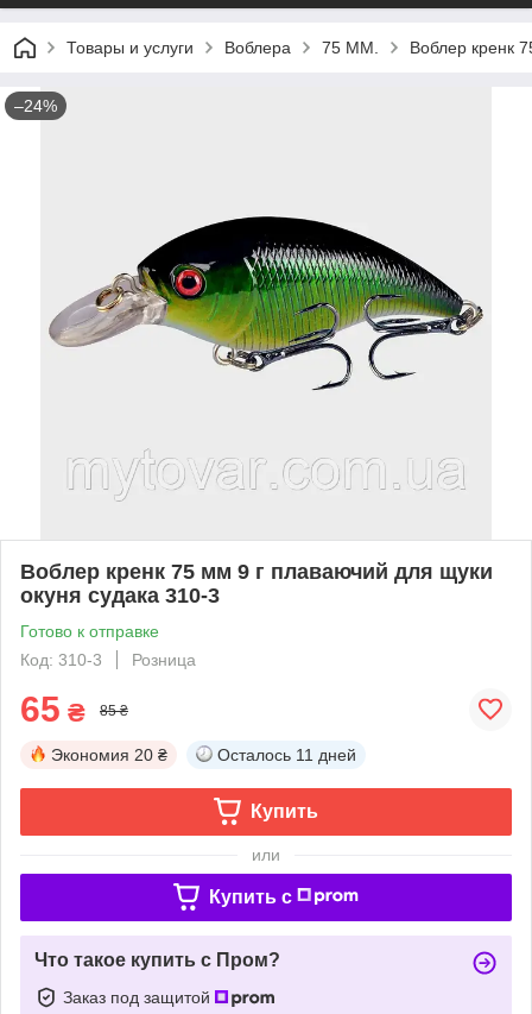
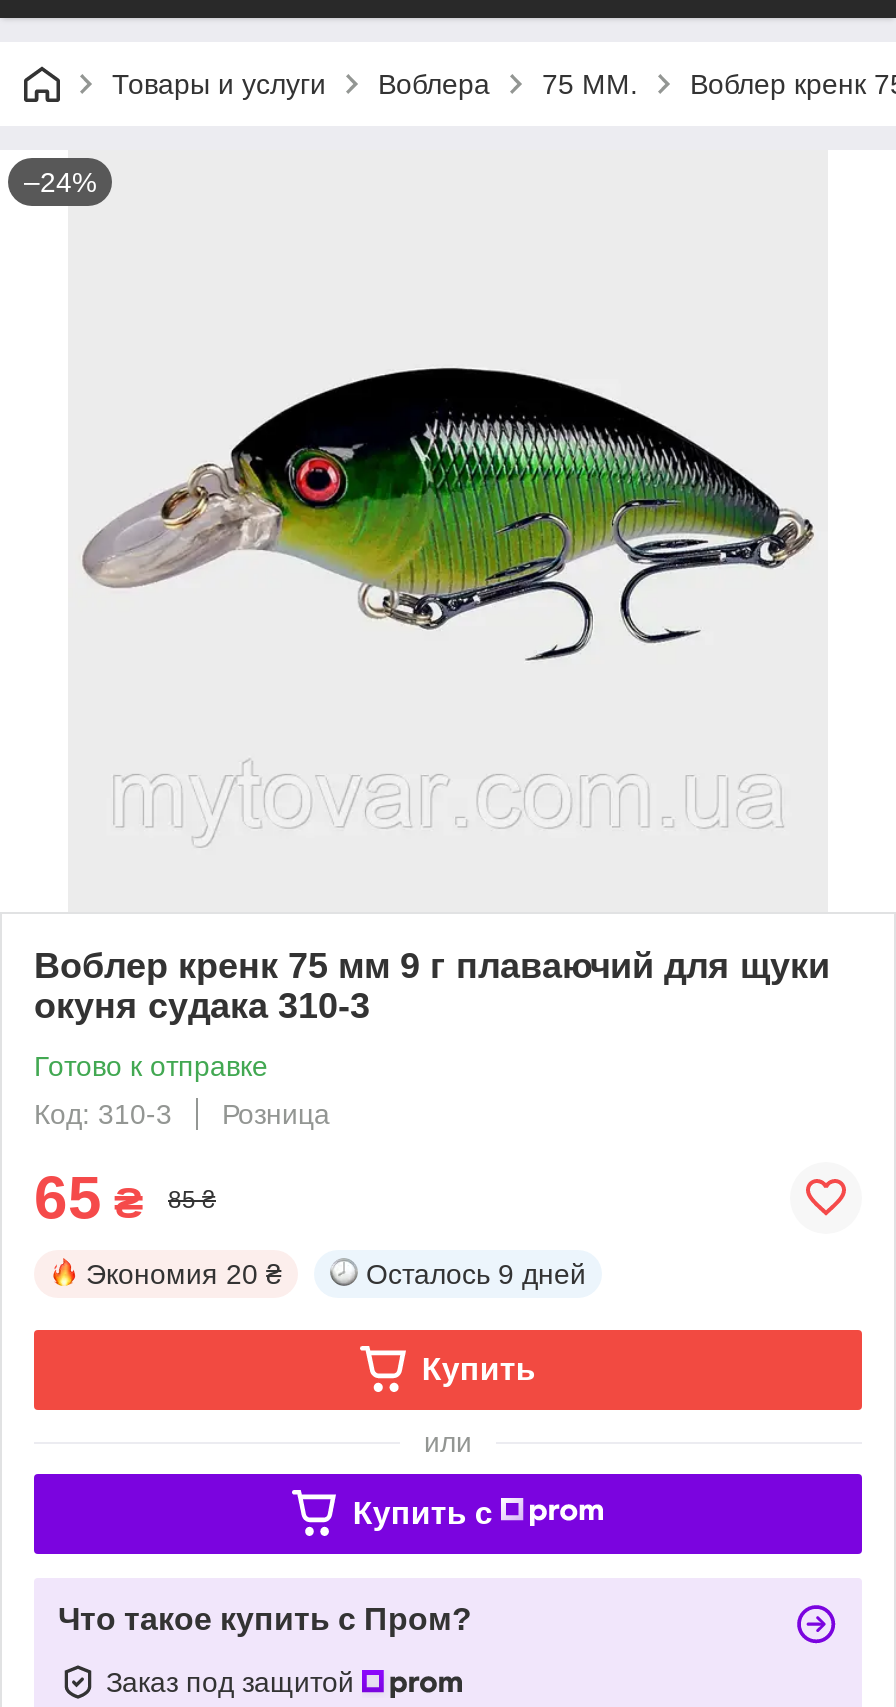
- Осталось 11 дней
+ Осталось 9 дней
